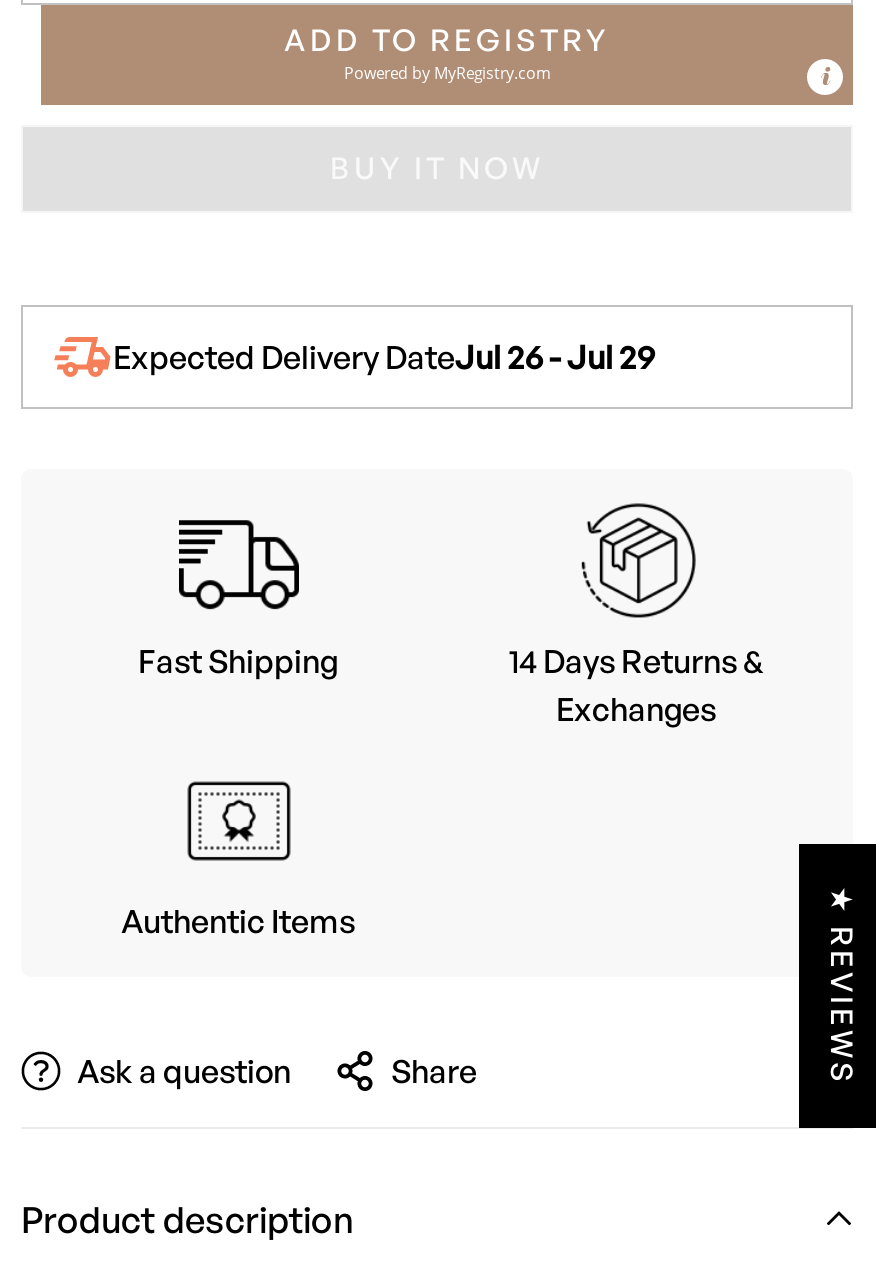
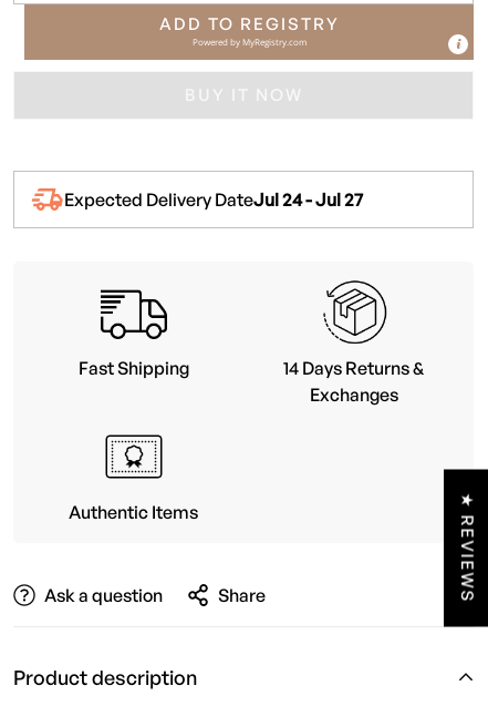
- Expected Delivery DateJul 26 - Jul 29
+ Expected Delivery DateJul 24 - Jul 27
